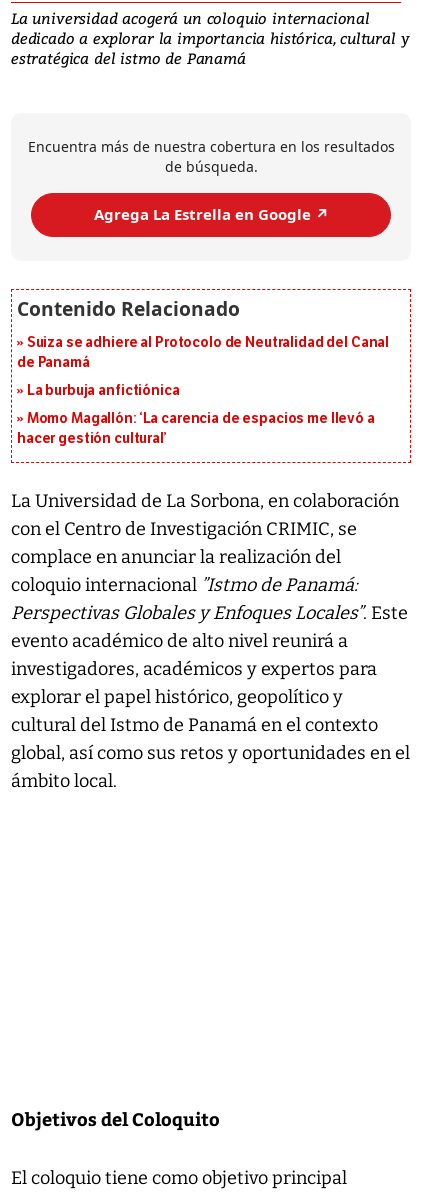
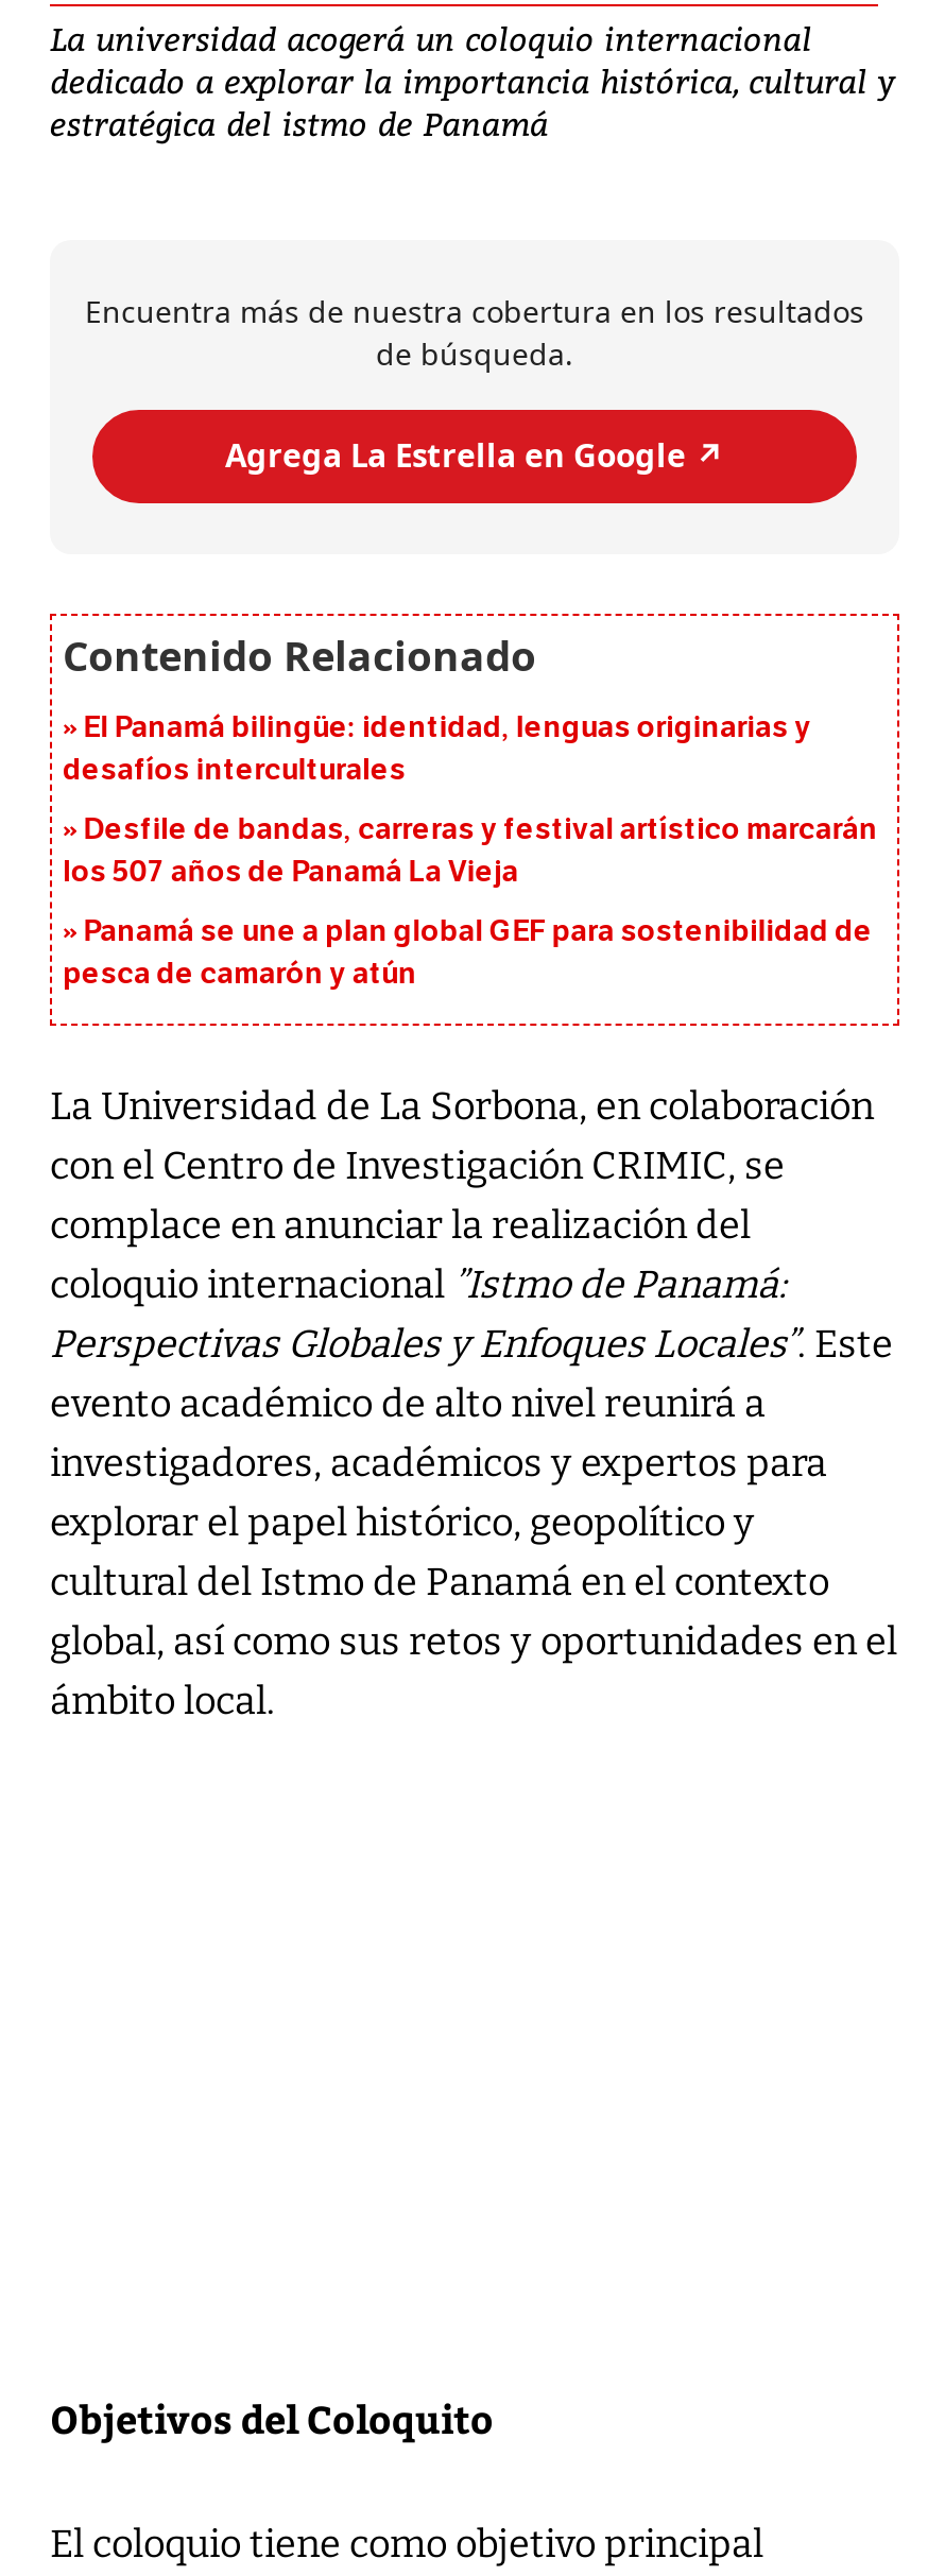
- Suiza se adhiere al Protocolo de Neutralidad del Canal
- de Panamá
+ El Panamá bilingüe: identidad, lenguas originarias y
+ desafíos interculturales

- La burbuja anfictiónica
+ Desfile de bandas, carreras y festival artístico marcarán
+ los 507 años de Panamá La Vieja

- Momo Magallón: ‘La carencia de espacios me llevó a
- hacer gestión cultural’
+ Panamá se une a plan global GEF para sostenibilidad de
+ pesca de camarón y atún
